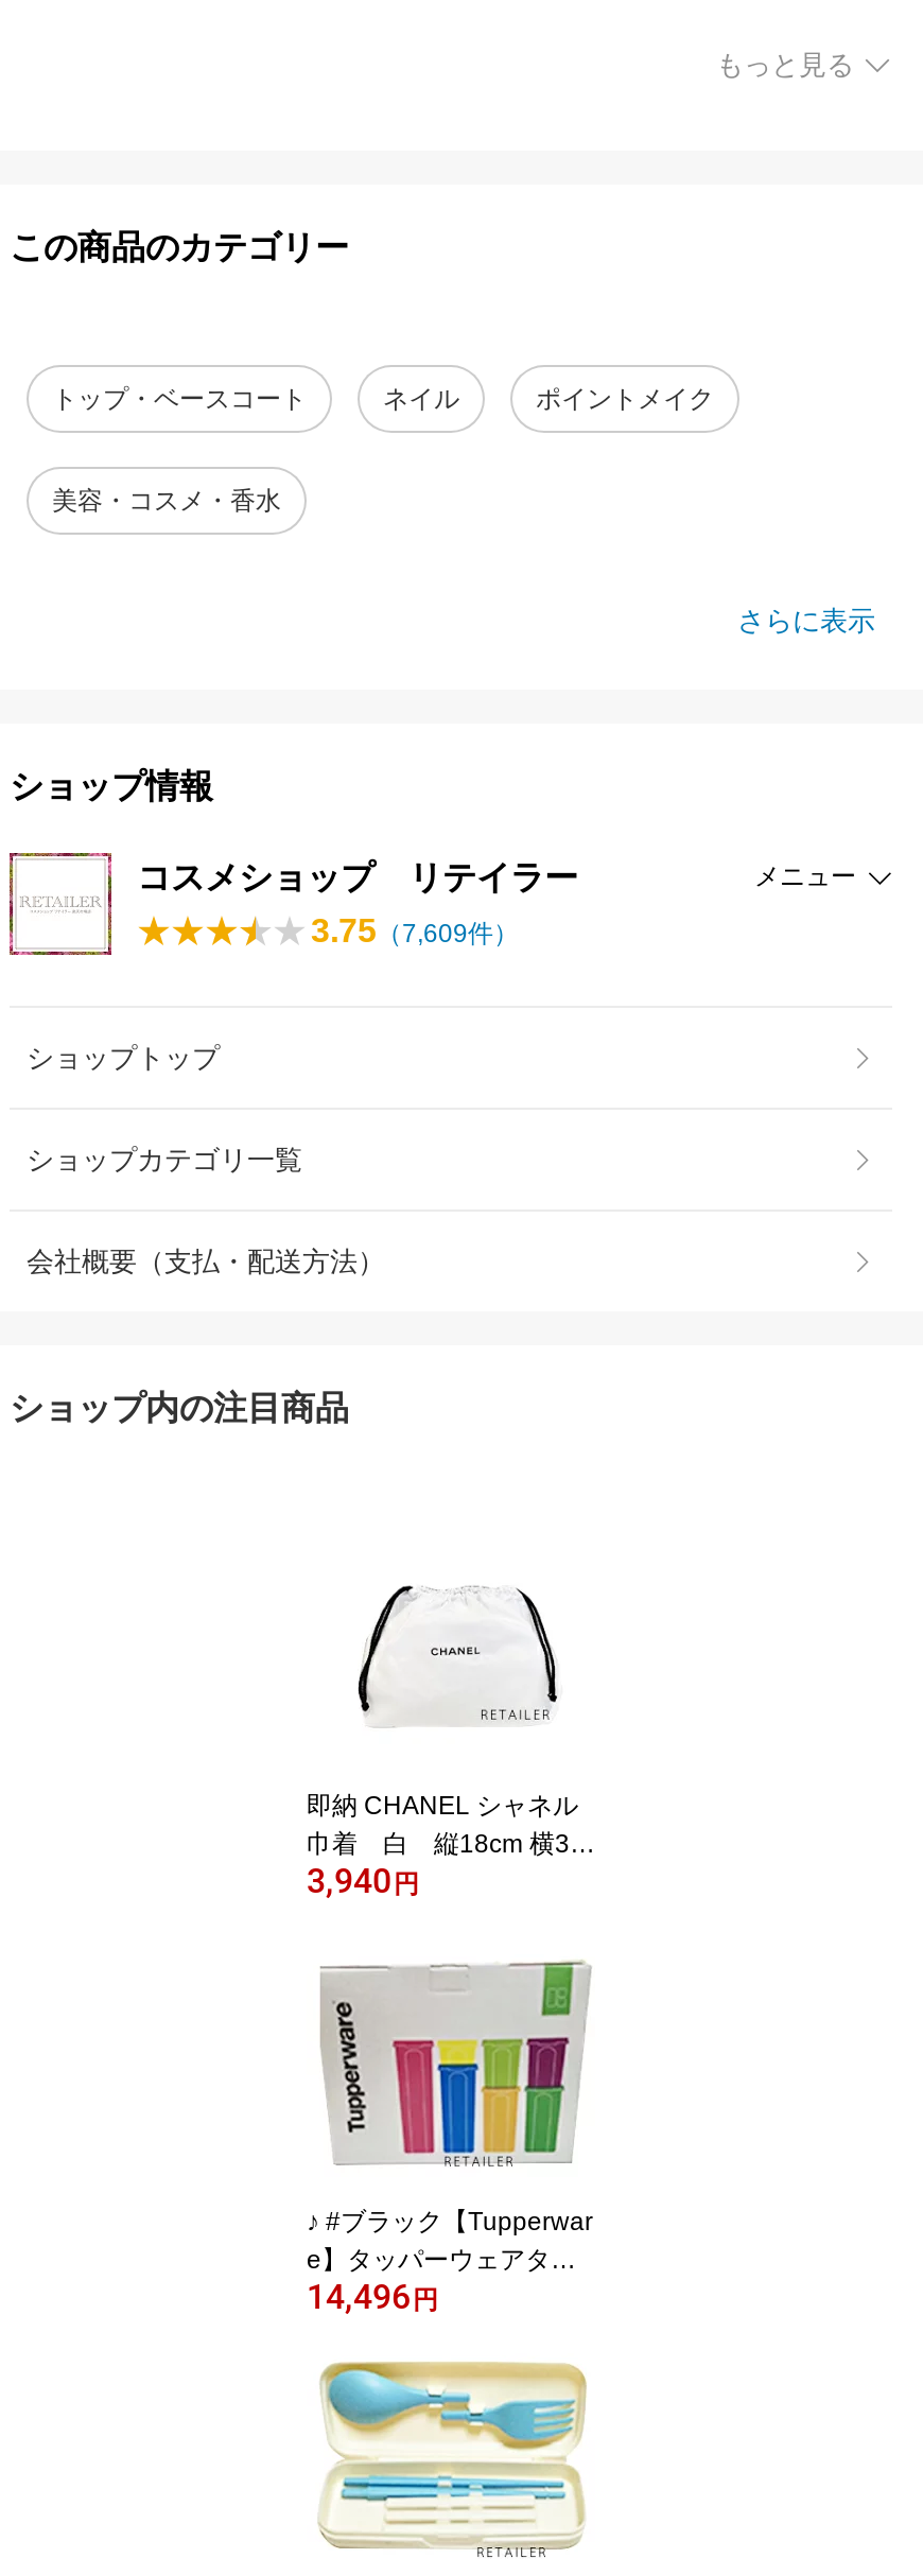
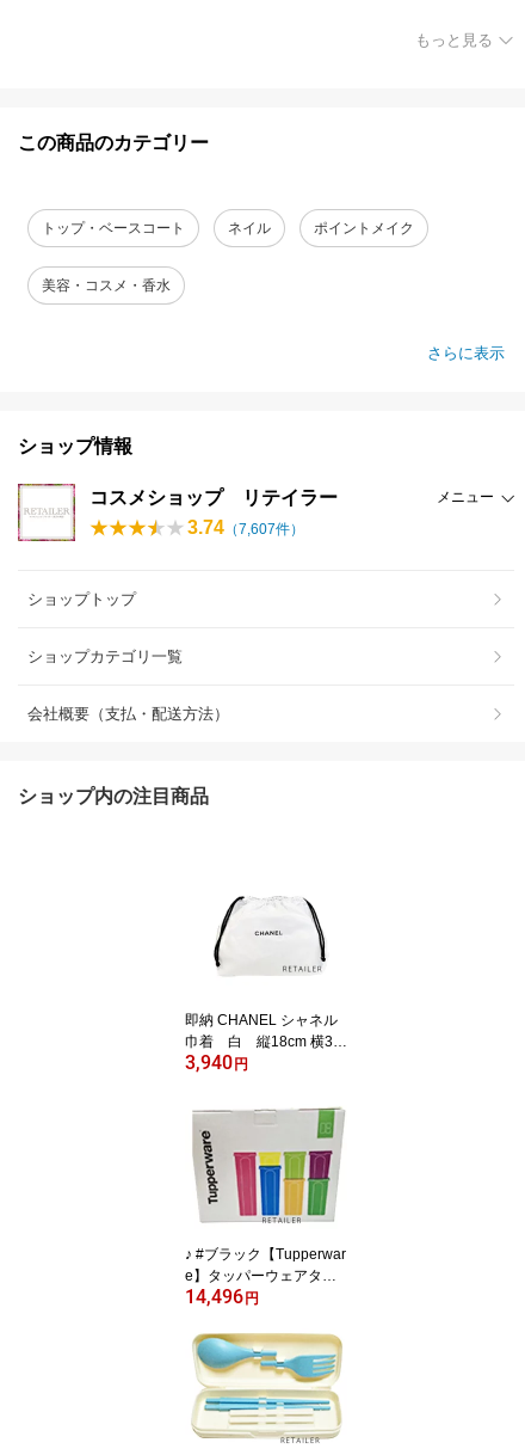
- 3.75（7,609件）
+ 3.74（7,607件）
